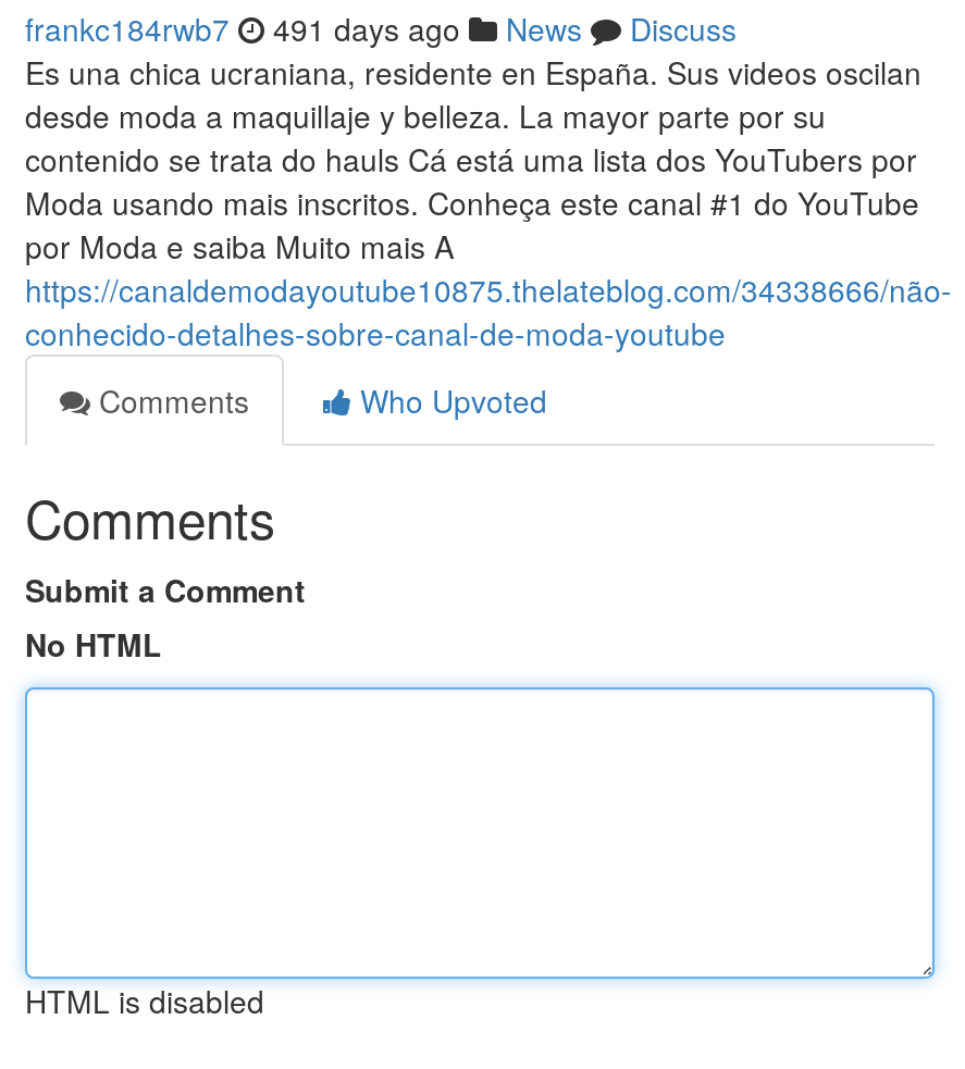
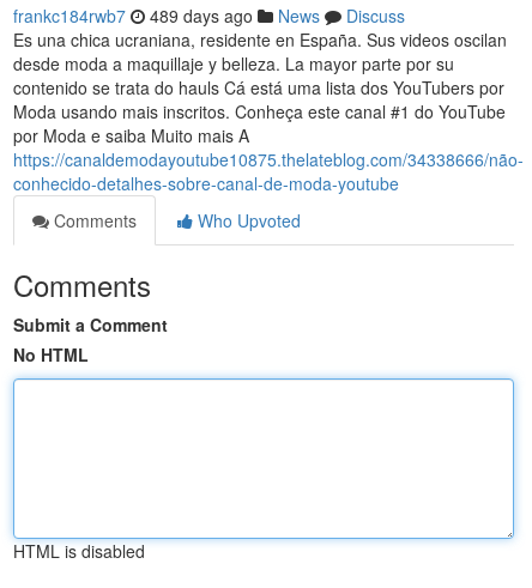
- frankc184rwb7 491 days ago News Discuss
+ frankc184rwb7 489 days ago News Discuss
